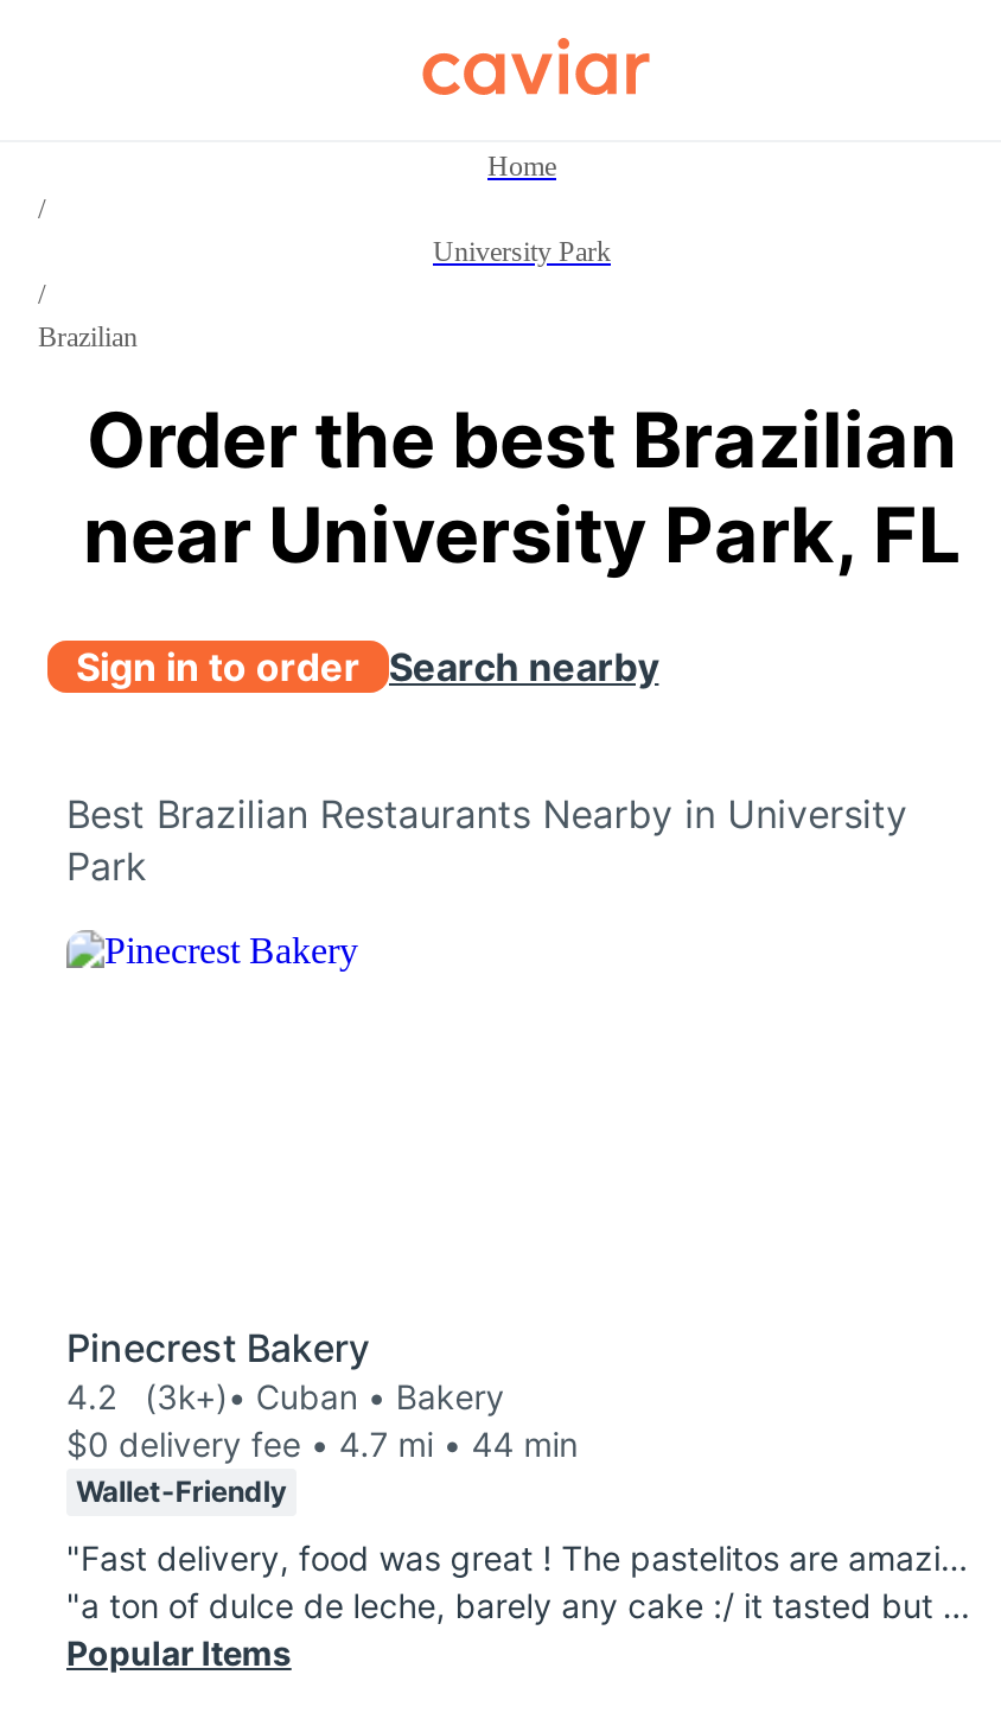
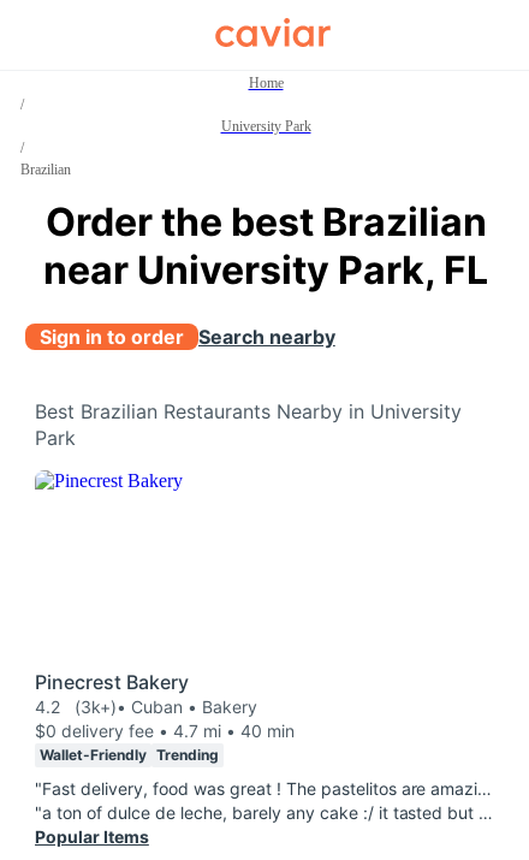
- $0 delivery fee • 4.7 mi • 44 min
- Wallet-Friendly
+ $0 delivery fee • 4.7 mi • 40 min
+ Wallet-Friendly Trending
